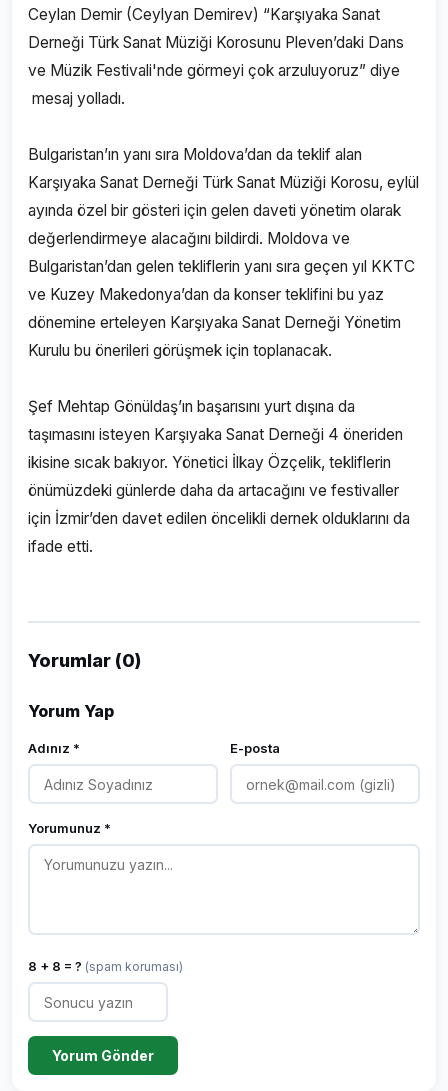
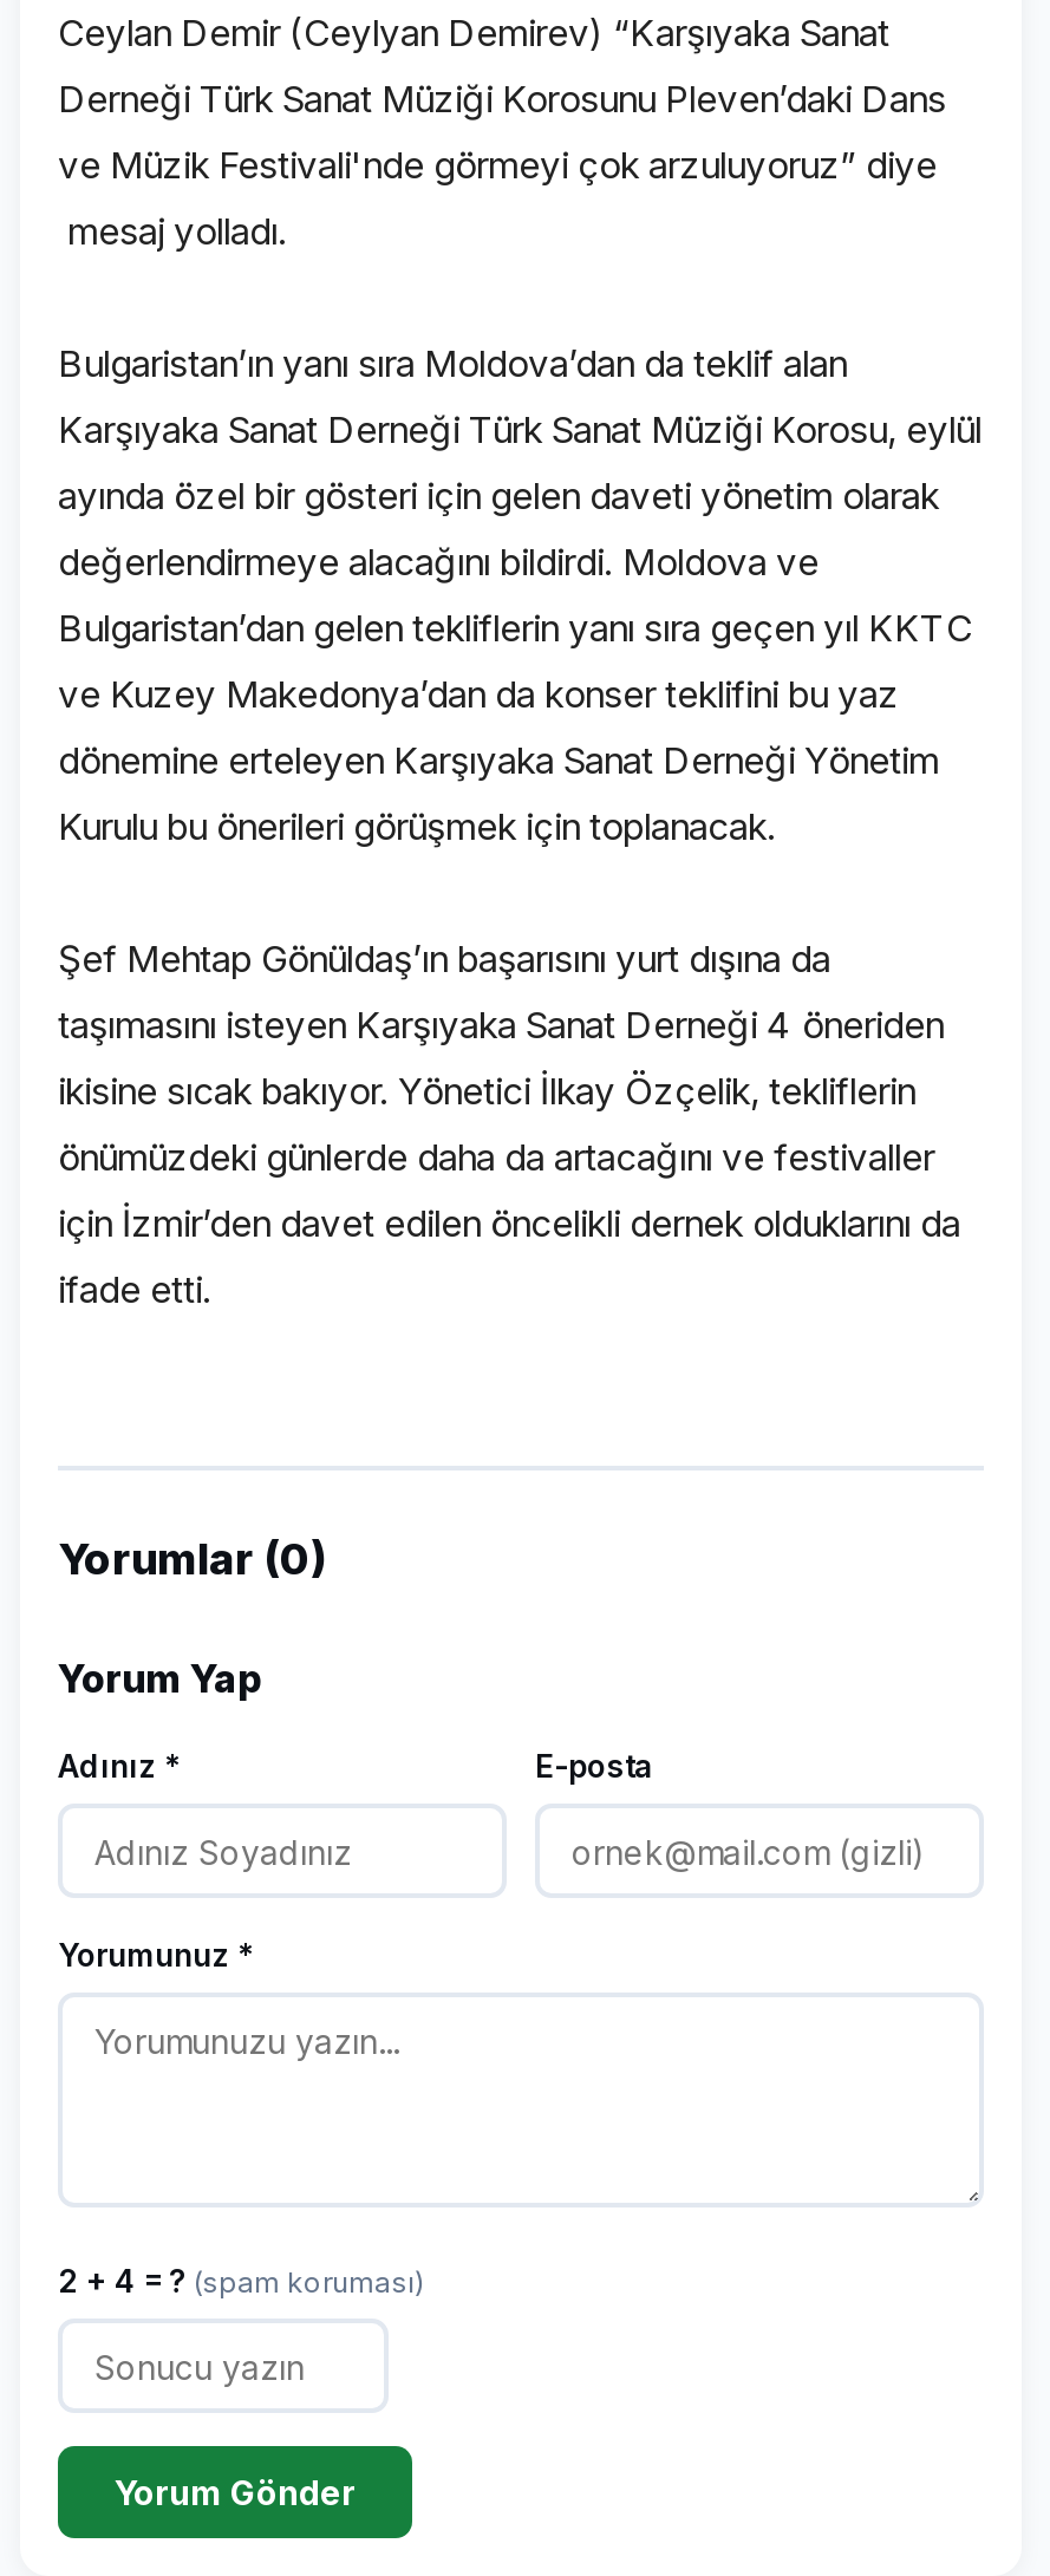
- 8 + 8 = ? (spam koruması)
+ 2 + 4 = ? (spam koruması)
